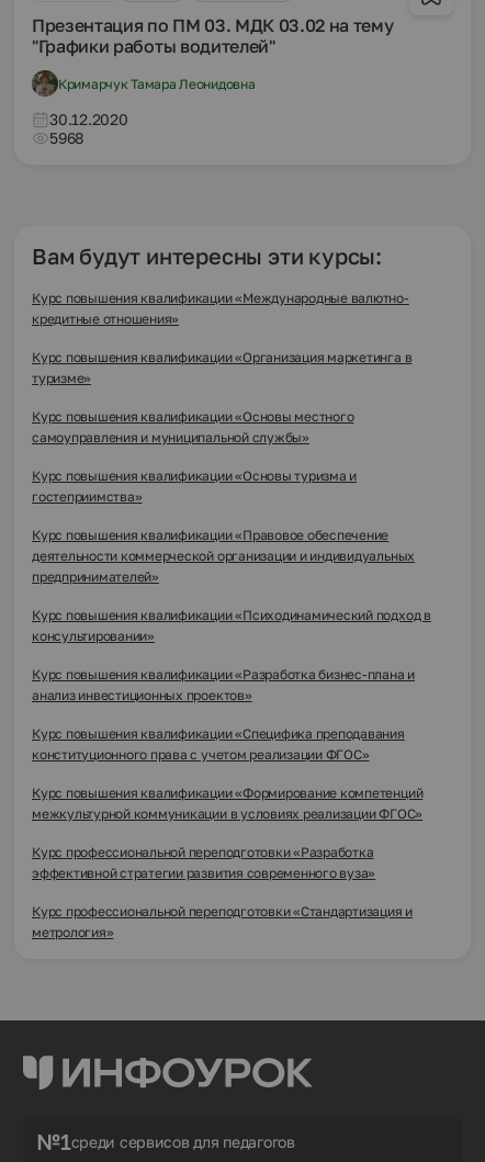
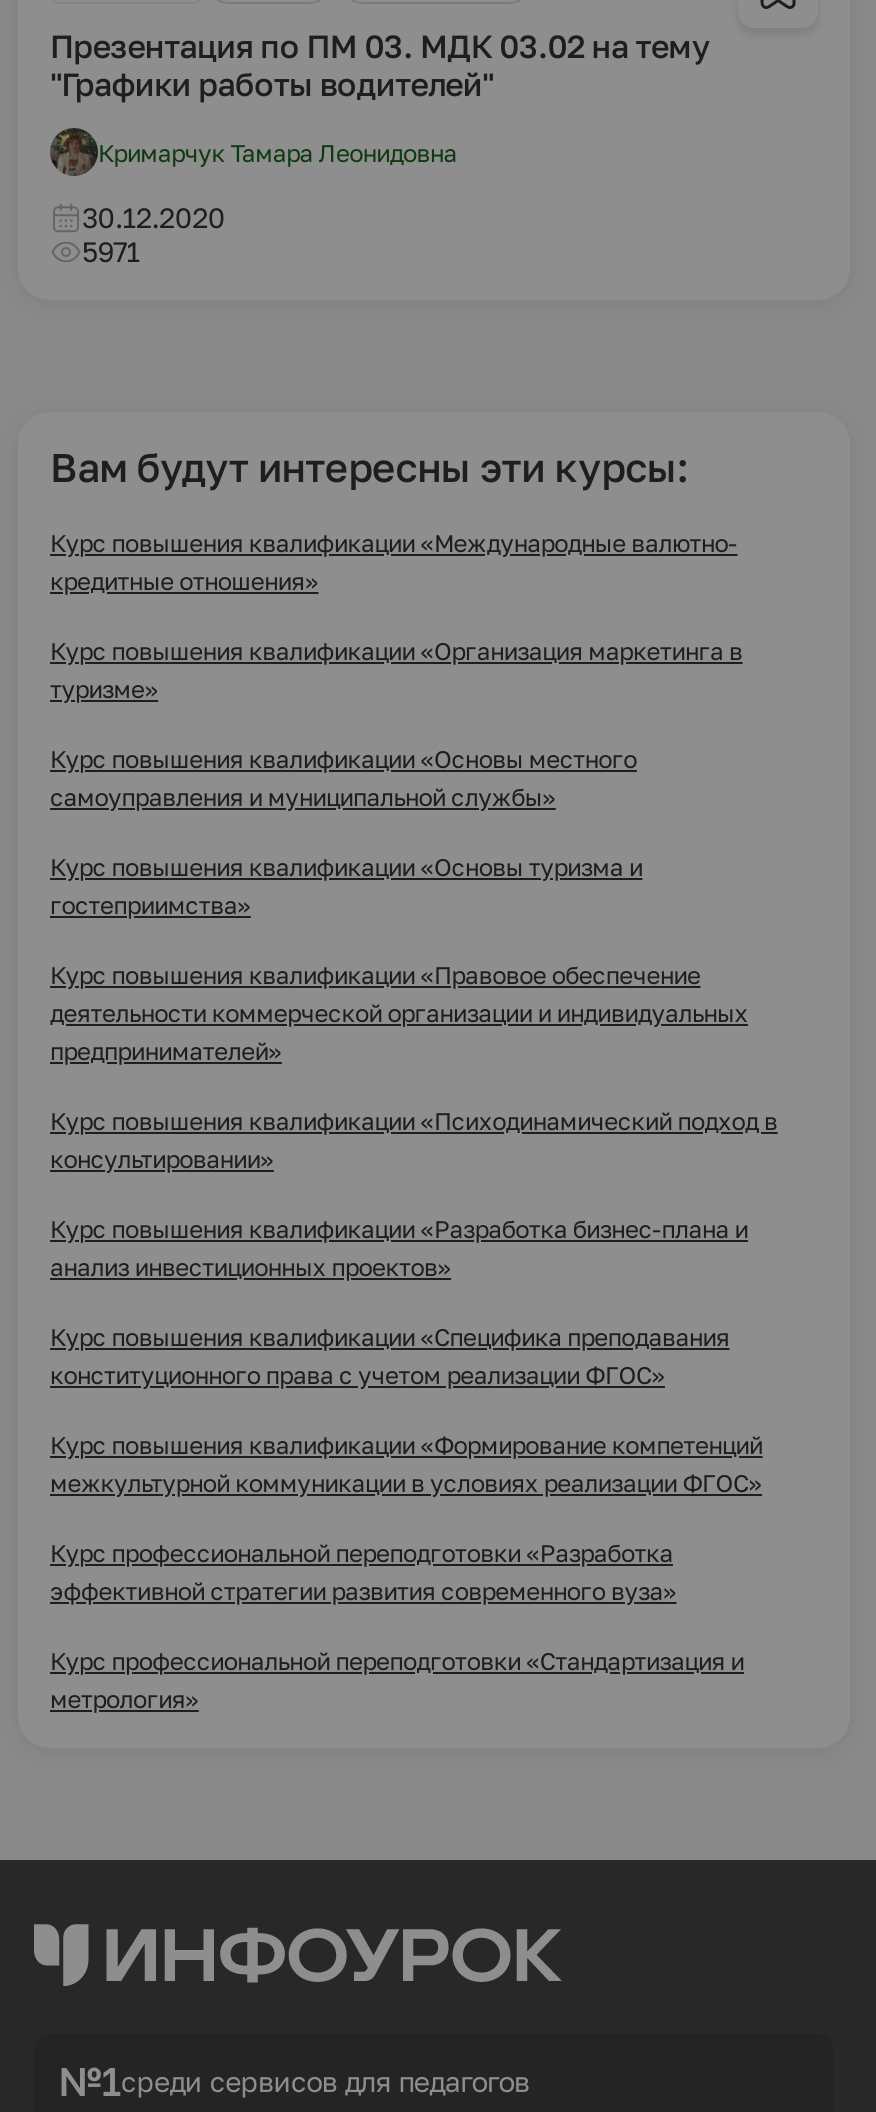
- 5968
+ 5971
